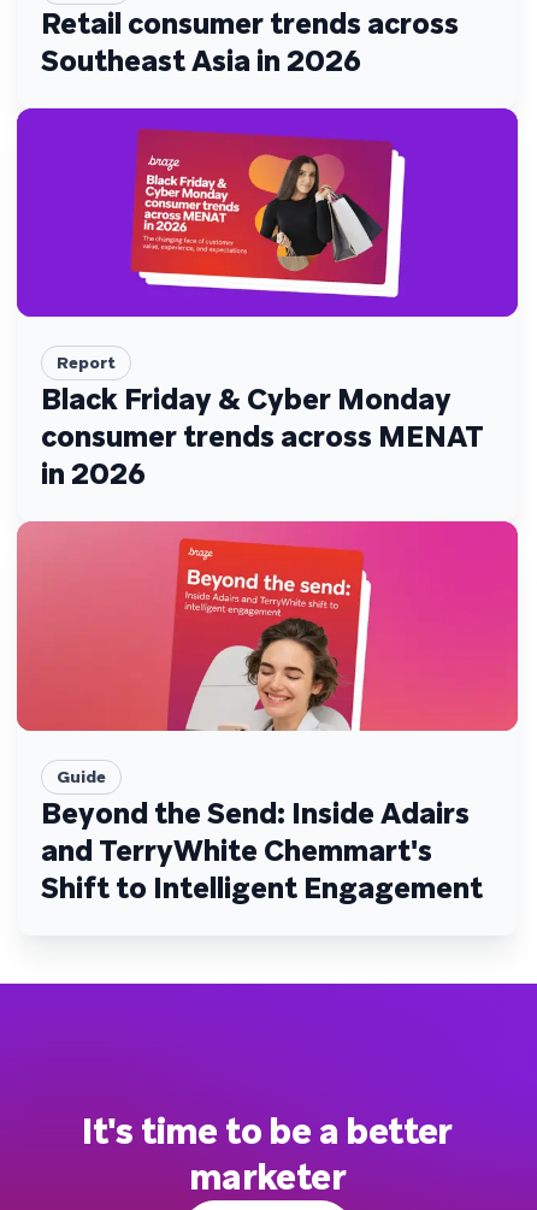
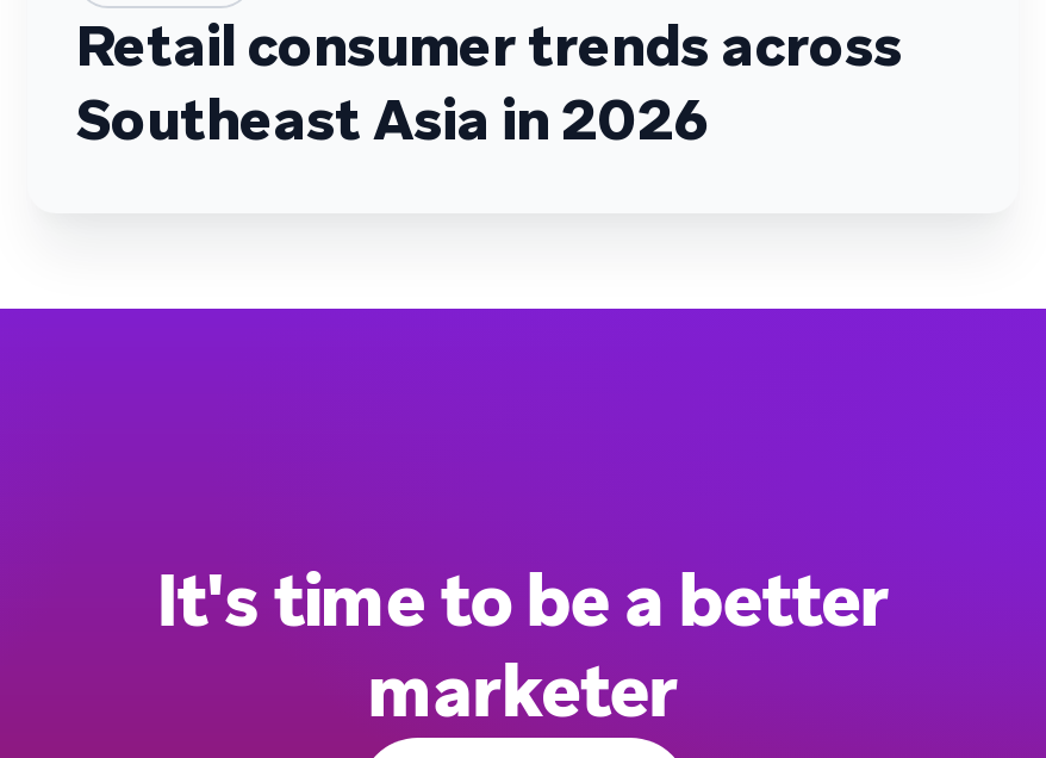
- [image]
- Report
- Black Friday & Cyber Monday
- consumer trends across MENAT
- in 2026

- [image]
- Guide
- Beyond the Send: Inside Adairs
- and TerryWhite Chemmart's
- Shift to Intelligent Engagement
